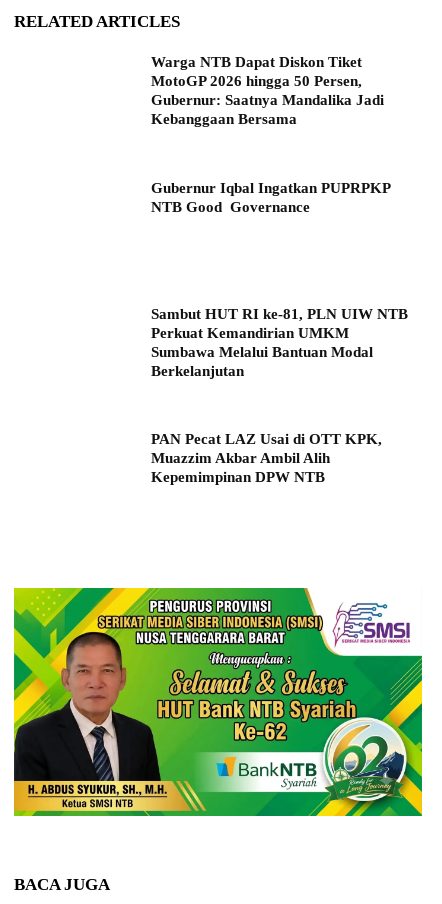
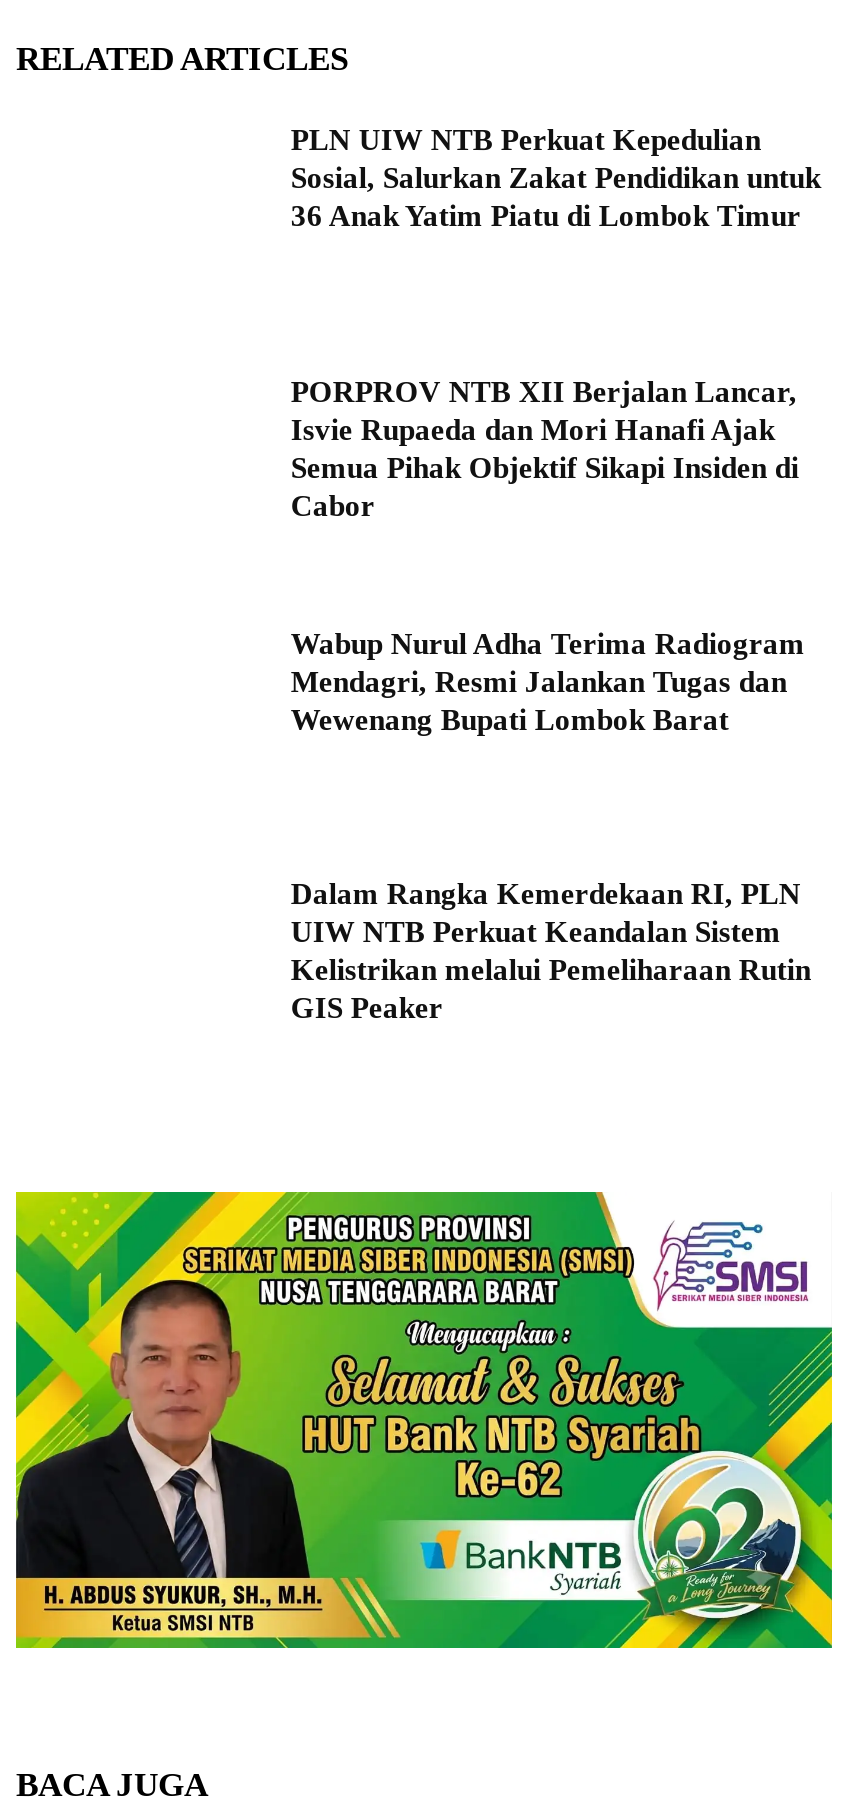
- Warga NTB Dapat Diskon Tiket
- MotoGP 2026 hingga 50 Persen,
- Gubernur: Saatnya Mandalika Jadi
- Kebanggaan Bersama
+ PLN UIW NTB Perkuat Kepedulian
+ Sosial, Salurkan Zakat Pendidikan untuk
+ 36 Anak Yatim Piatu di Lombok Timur

- Gubernur Iqbal Ingatkan PUPRPKP
- NTB Good Governance
+ PORPROV NTB XII Berjalan Lancar,
+ Isvie Rupaeda dan Mori Hanafi Ajak
+ Semua Pihak Objektif Sikapi Insiden di
+ Cabor

- Sambut HUT RI ke-81, PLN UIW NTB
- Perkuat Kemandirian UMKM
- Sumbawa Melalui Bantuan Modal
- Berkelanjutan
+ Wabup Nurul Adha Terima Radiogram
+ Mendagri, Resmi Jalankan Tugas dan
+ Wewenang Bupati Lombok Barat

- PAN Pecat LAZ Usai di OTT KPK,
- Muazzim Akbar Ambil Alih
- Kepemimpinan DPW NTB
+ Dalam Rangka Kemerdekaan RI, PLN
+ UIW NTB Perkuat Keandalan Sistem
+ Kelistrikan melalui Pemeliharaan Rutin
+ GIS Peaker
